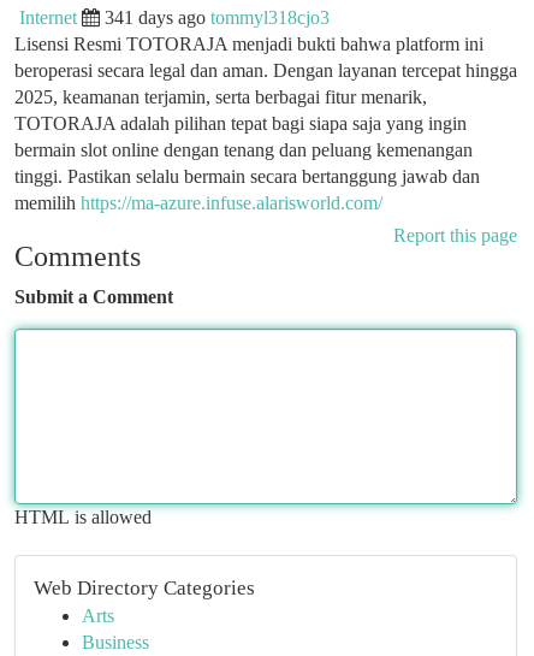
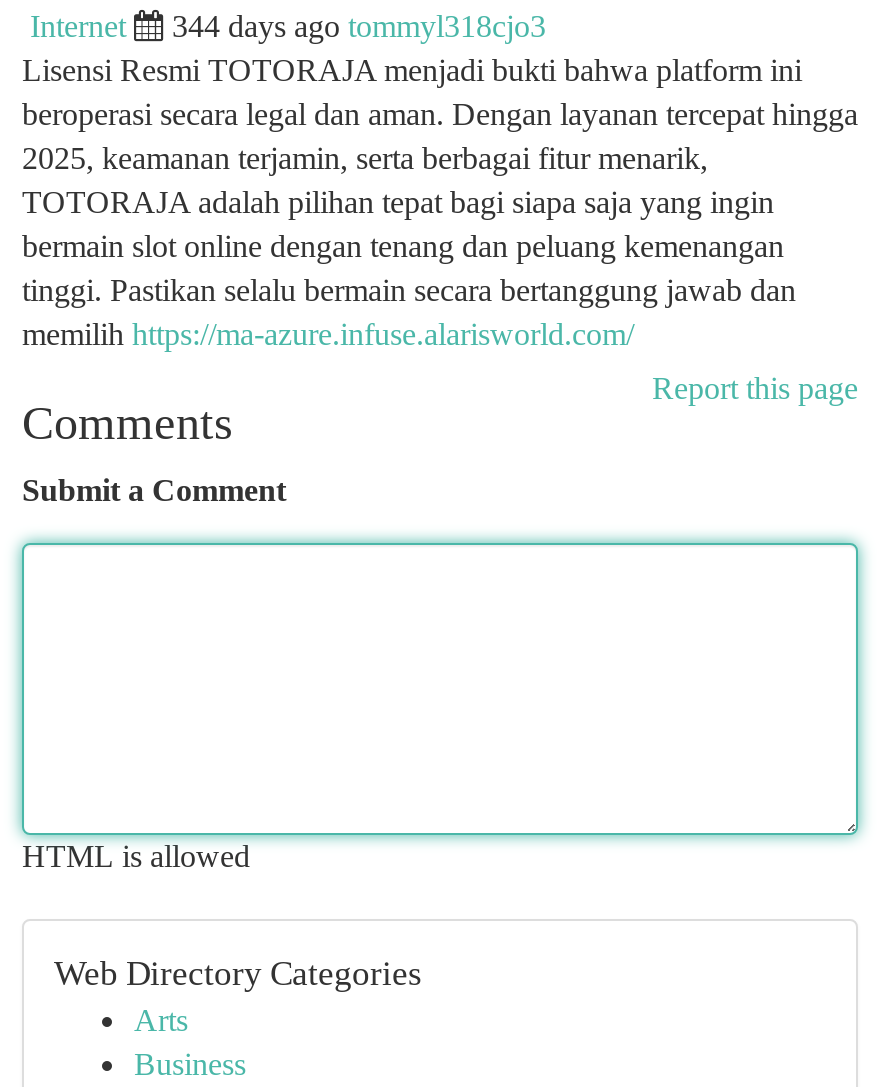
- 341 days ago tommyl318cjo3
+ 344 days ago tommyl318cjo3
